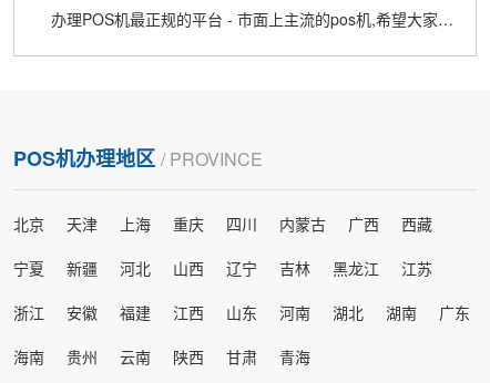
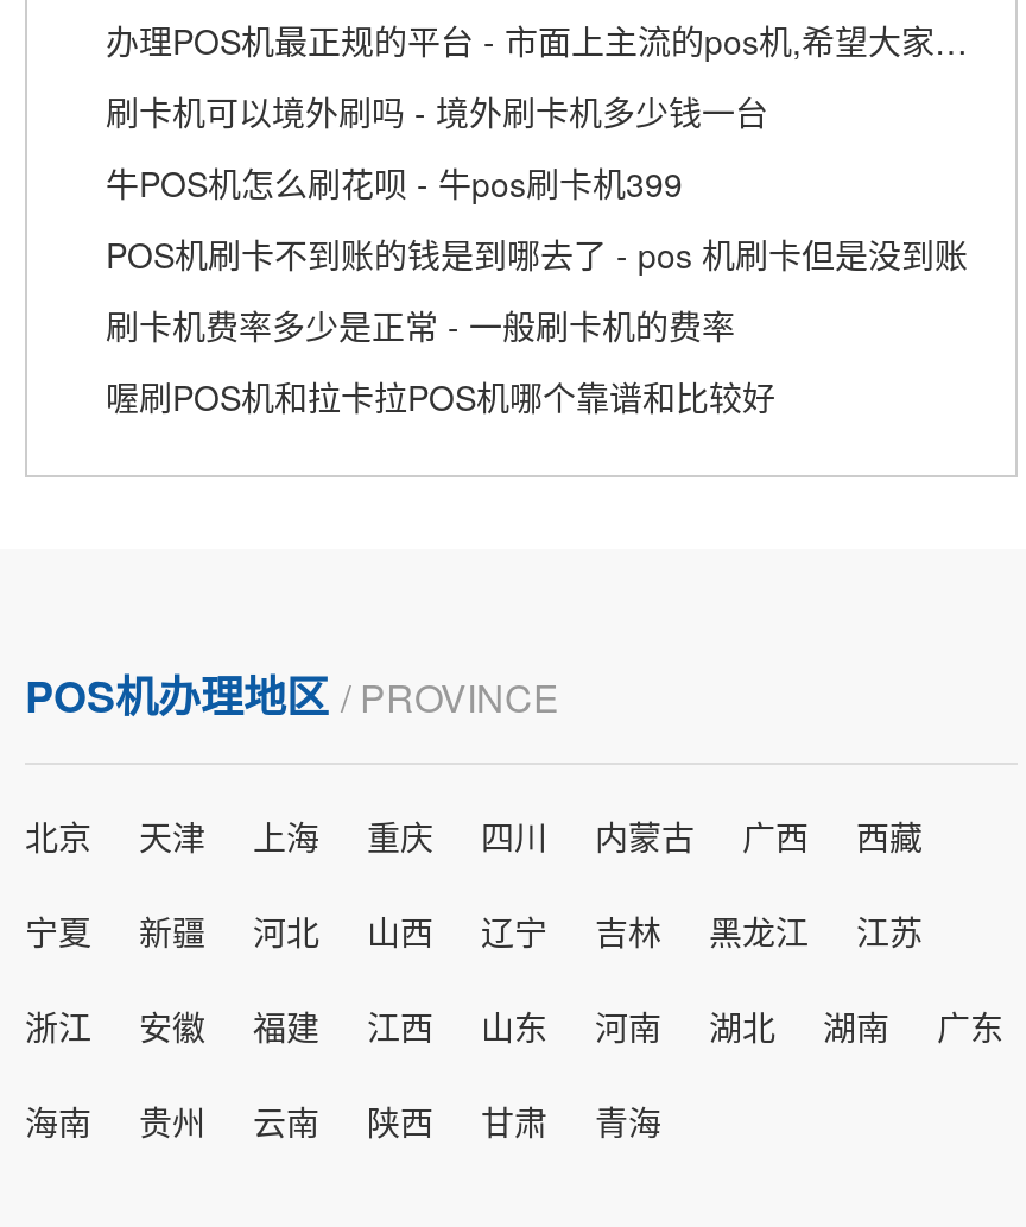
+ 刷卡机可以境外刷吗 - 境外刷卡机多少钱一台
+ 牛POS机怎么刷花呗 - 牛pos刷卡机399
+ POS机刷卡不到账的钱是到哪去了 - pos 机刷卡但是没到账
+ 刷卡机费率多少是正常 - 一般刷卡机的费率
+ 喔刷POS机和拉卡拉POS机哪个靠谱和比较好
